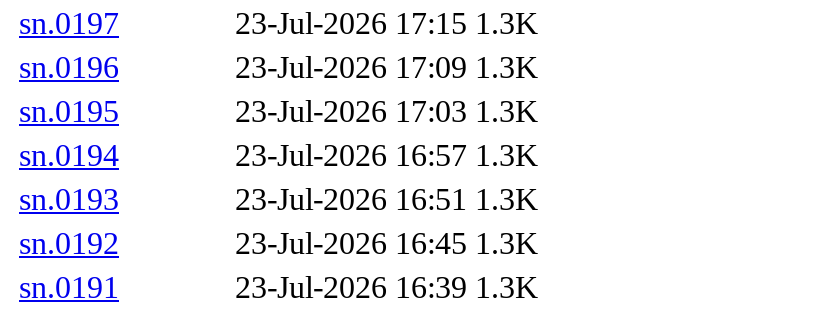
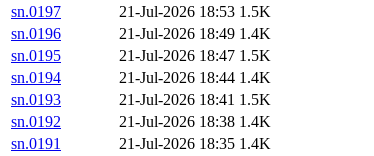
- 23-Jul-2026 17:15 1.3K
+ 21-Jul-2026 18:53 1.5K

- 23-Jul-2026 17:09 1.3K
+ 21-Jul-2026 18:49 1.4K

- 23-Jul-2026 17:03 1.3K
+ 21-Jul-2026 18:47 1.5K

- 23-Jul-2026 16:57 1.3K
+ 21-Jul-2026 18:44 1.4K

- 23-Jul-2026 16:51 1.3K
+ 21-Jul-2026 18:41 1.5K

- 23-Jul-2026 16:45 1.3K
+ 21-Jul-2026 18:38 1.4K

- 23-Jul-2026 16:39 1.3K
+ 21-Jul-2026 18:35 1.4K
